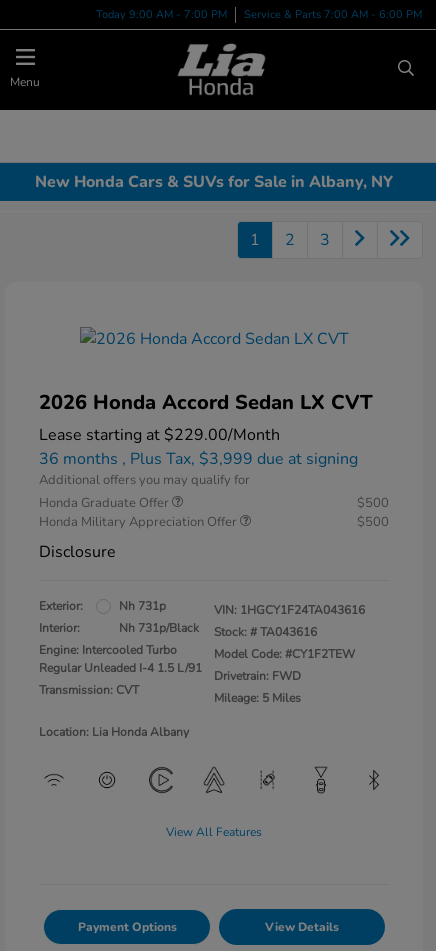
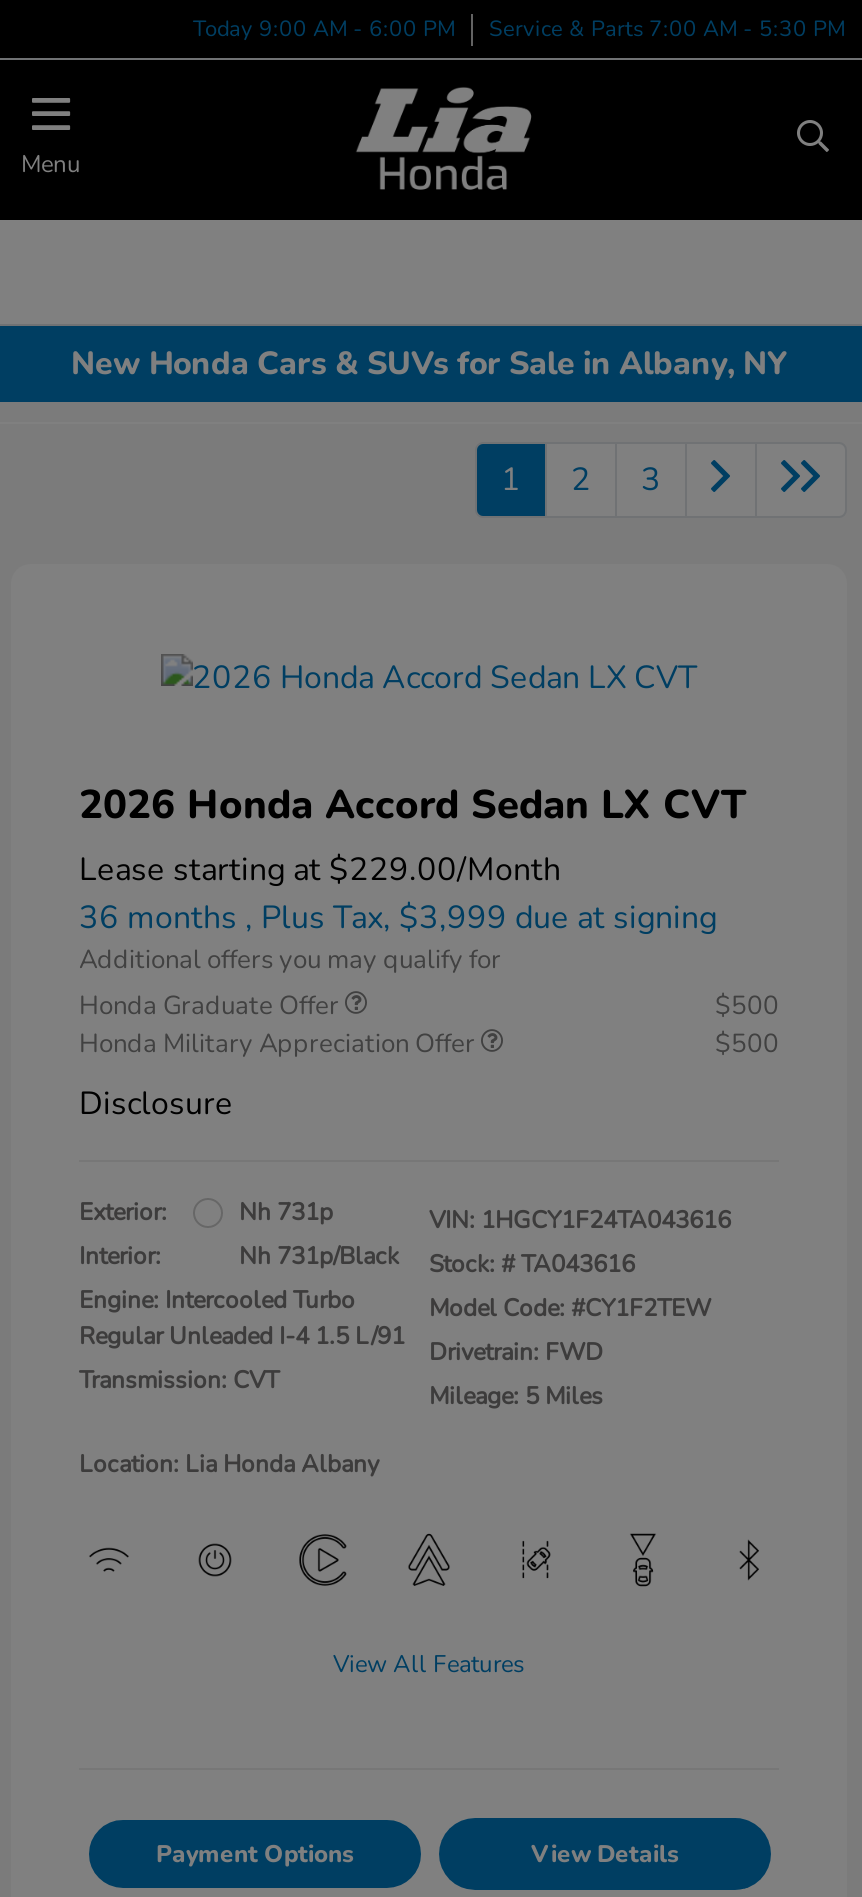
- Today 9:00 AM - 7:00 PM
+ Today 9:00 AM - 6:00 PM

- Service & Parts 7:00 AM - 6:00 PM
+ Service & Parts 7:00 AM - 5:30 PM
